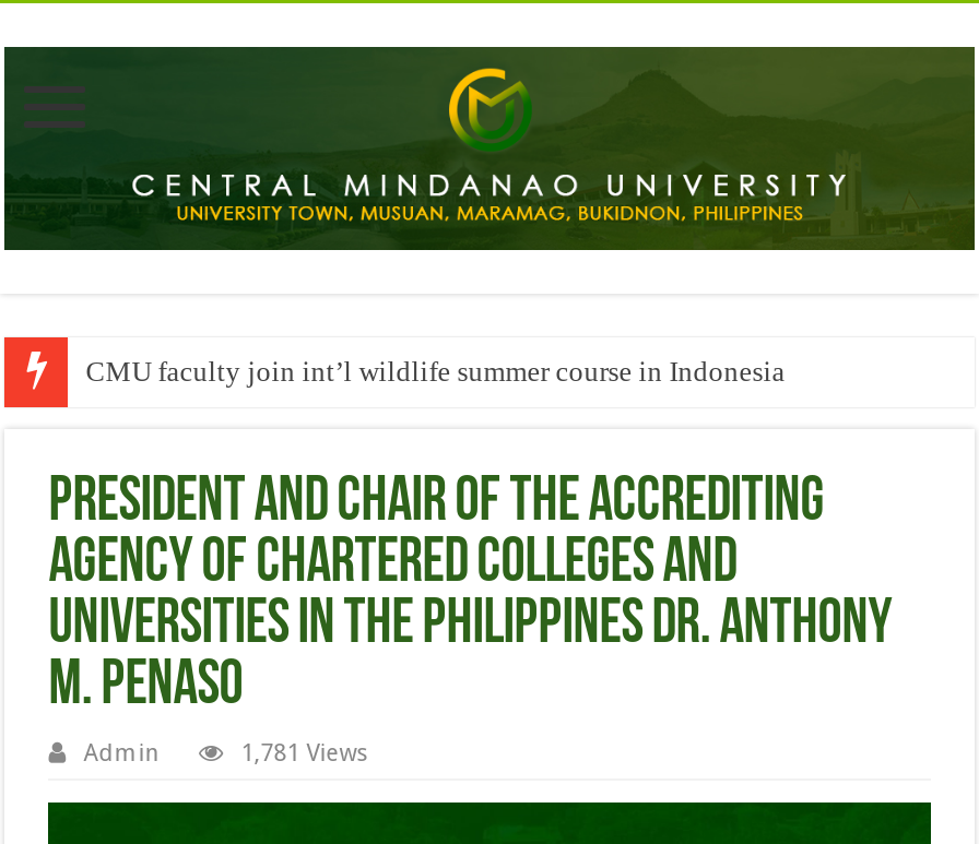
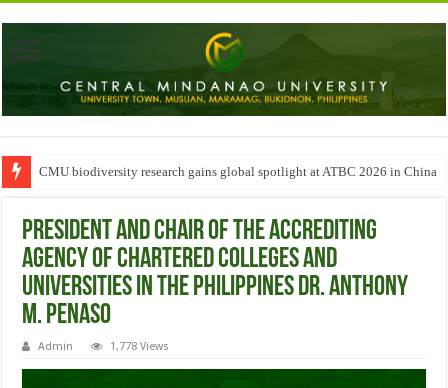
- CMU faculty join int’l wildlife summer course in Indonesia
+ CMU biodiversity research gains global spotlight at ATBC 2026 in China

- 1,781 Views
+ 1,778 Views
